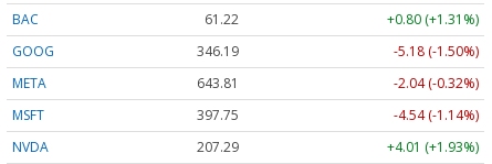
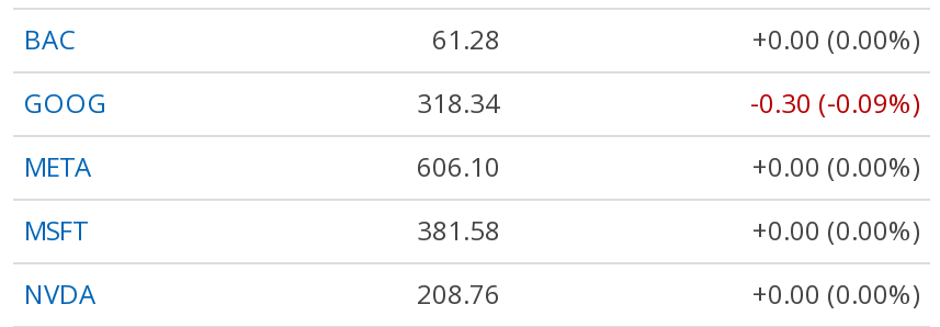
- 61.22
+ 61.28

- +0.80 (+1.31%)
+ +0.00 (0.00%)

- 346.19
+ 318.34

- -5.18 (-1.50%)
+ -0.30 (-0.09%)

- 643.81
+ 606.10

- -2.04 (-0.32%)
+ +0.00 (0.00%)

- 397.75
+ 381.58

- -4.54 (-1.14%)
+ +0.00 (0.00%)

- 207.29
+ 208.76

- +4.01 (+1.93%)
+ +0.00 (0.00%)
